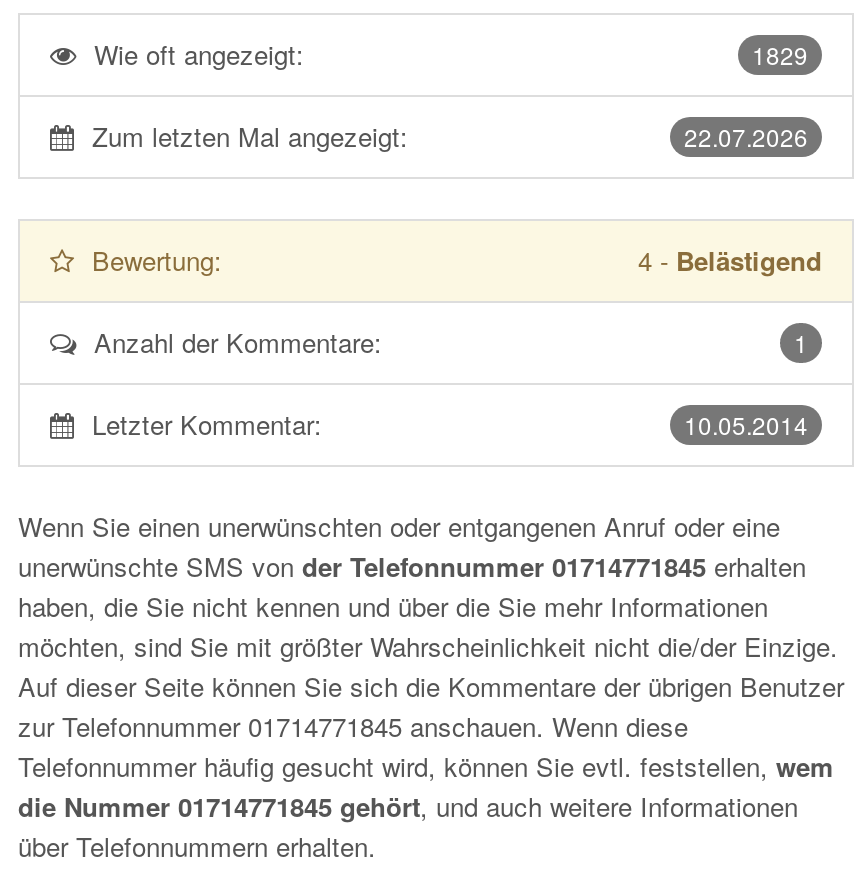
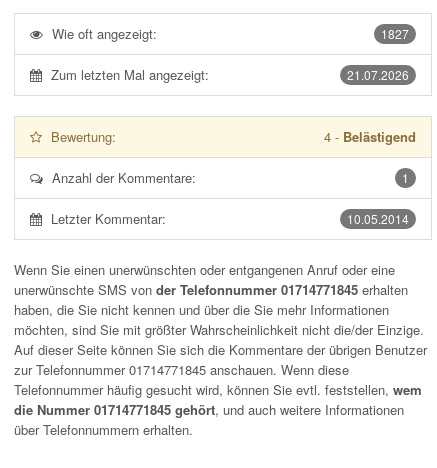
- 1829
+ 1827

- 22.07.2026
+ 21.07.2026
